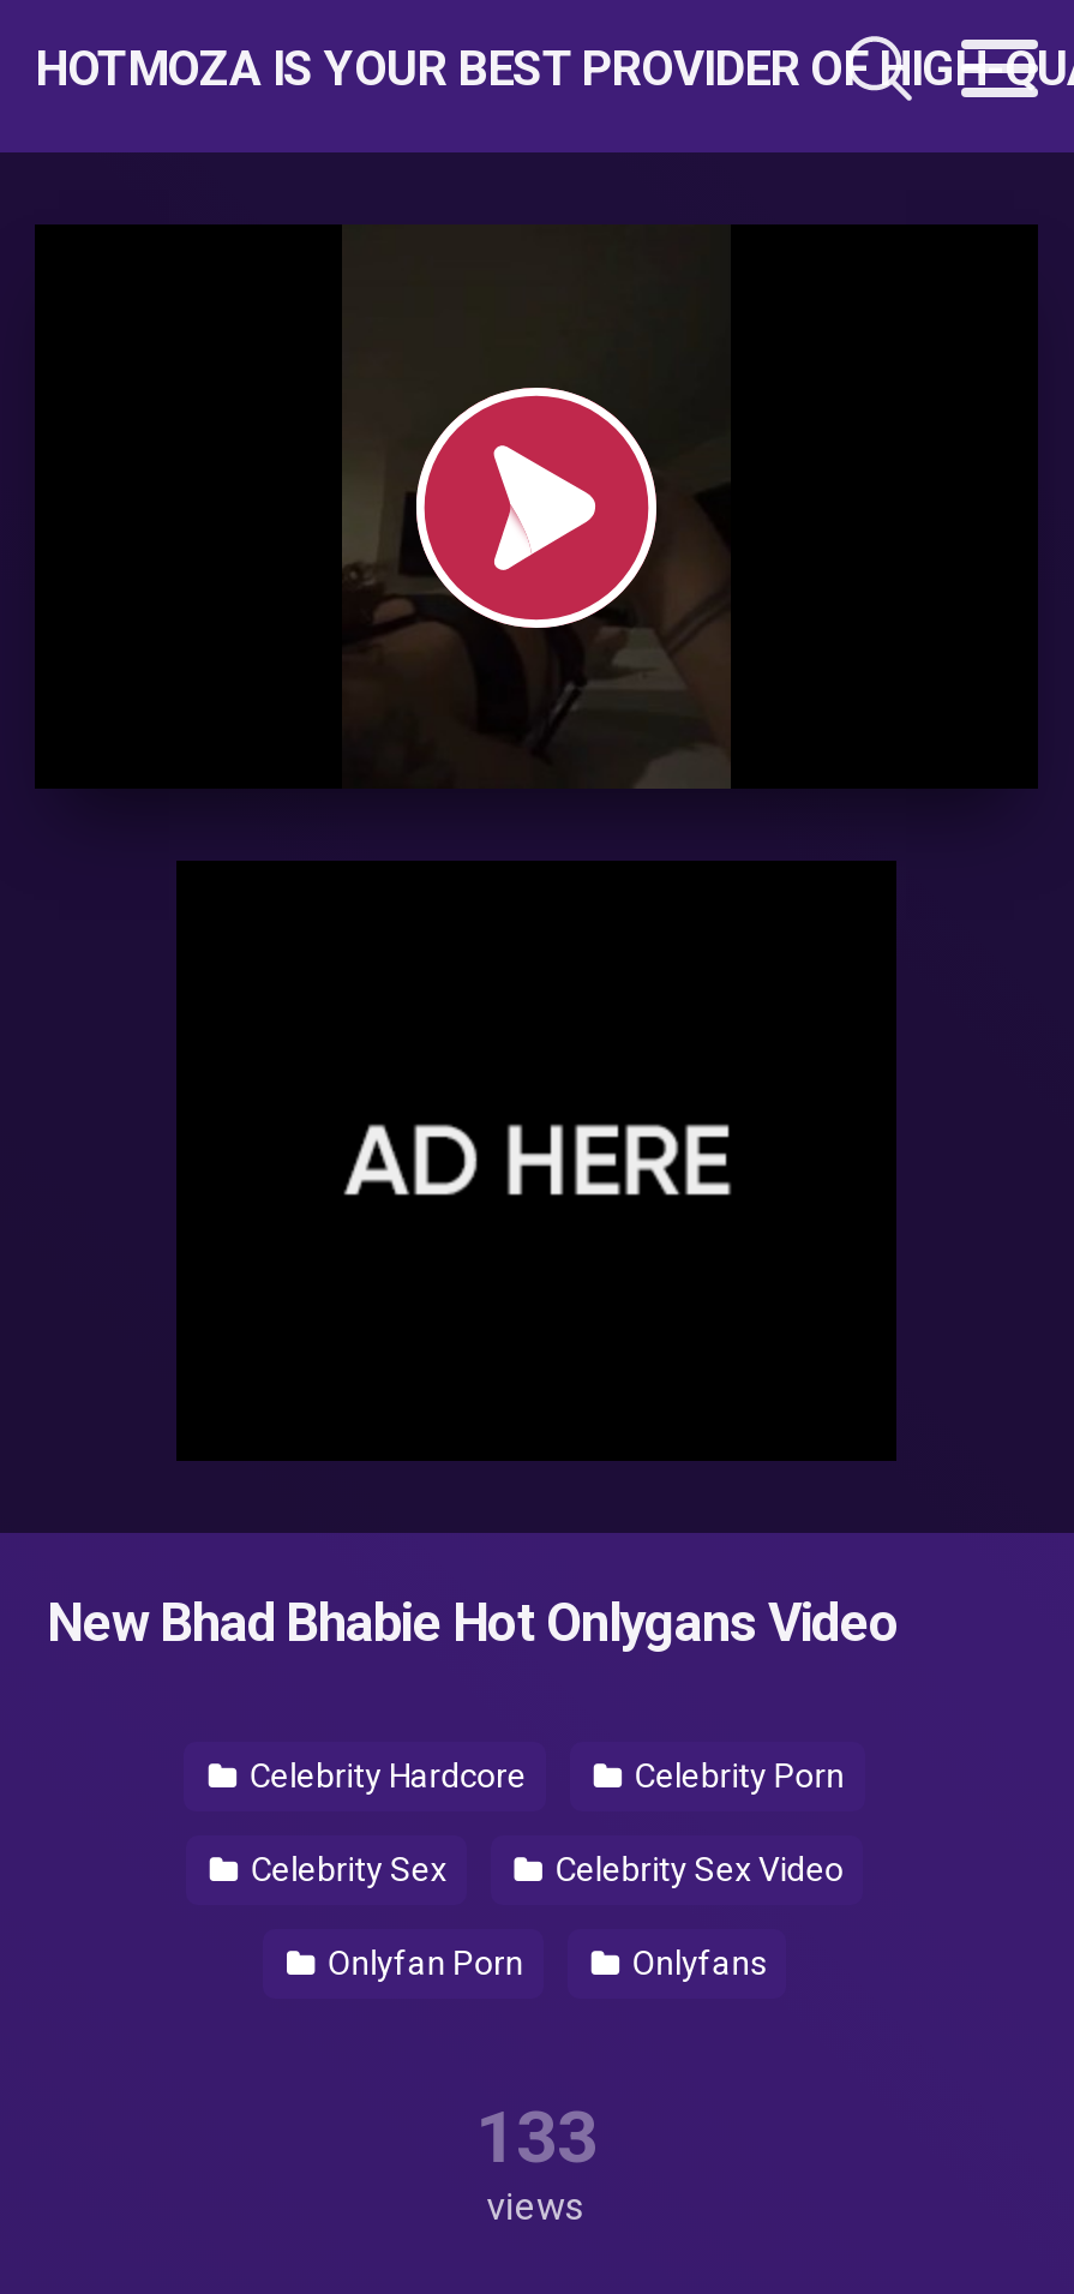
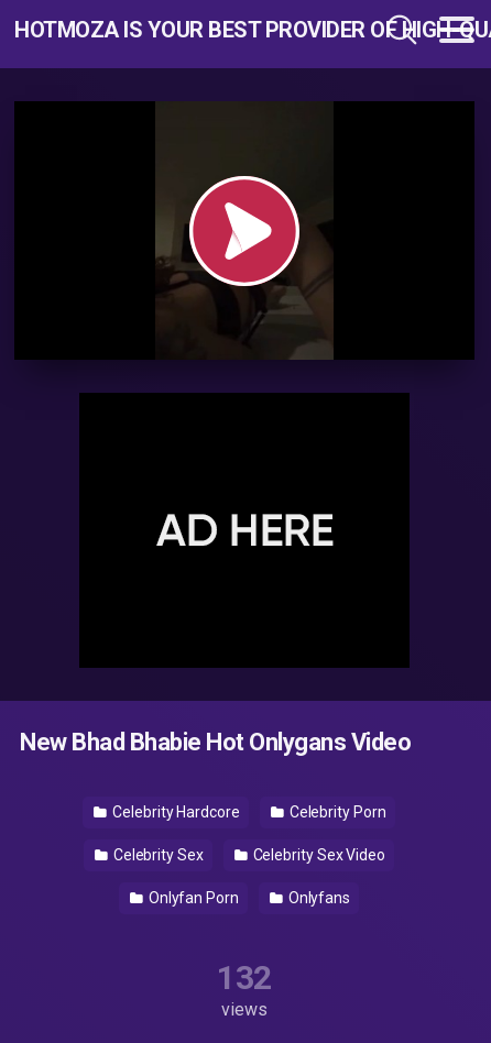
- 133
+ 132
